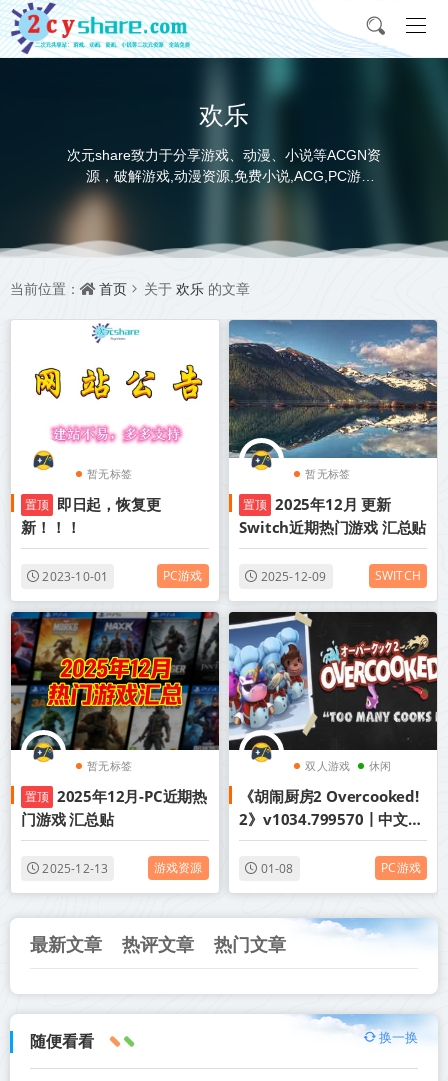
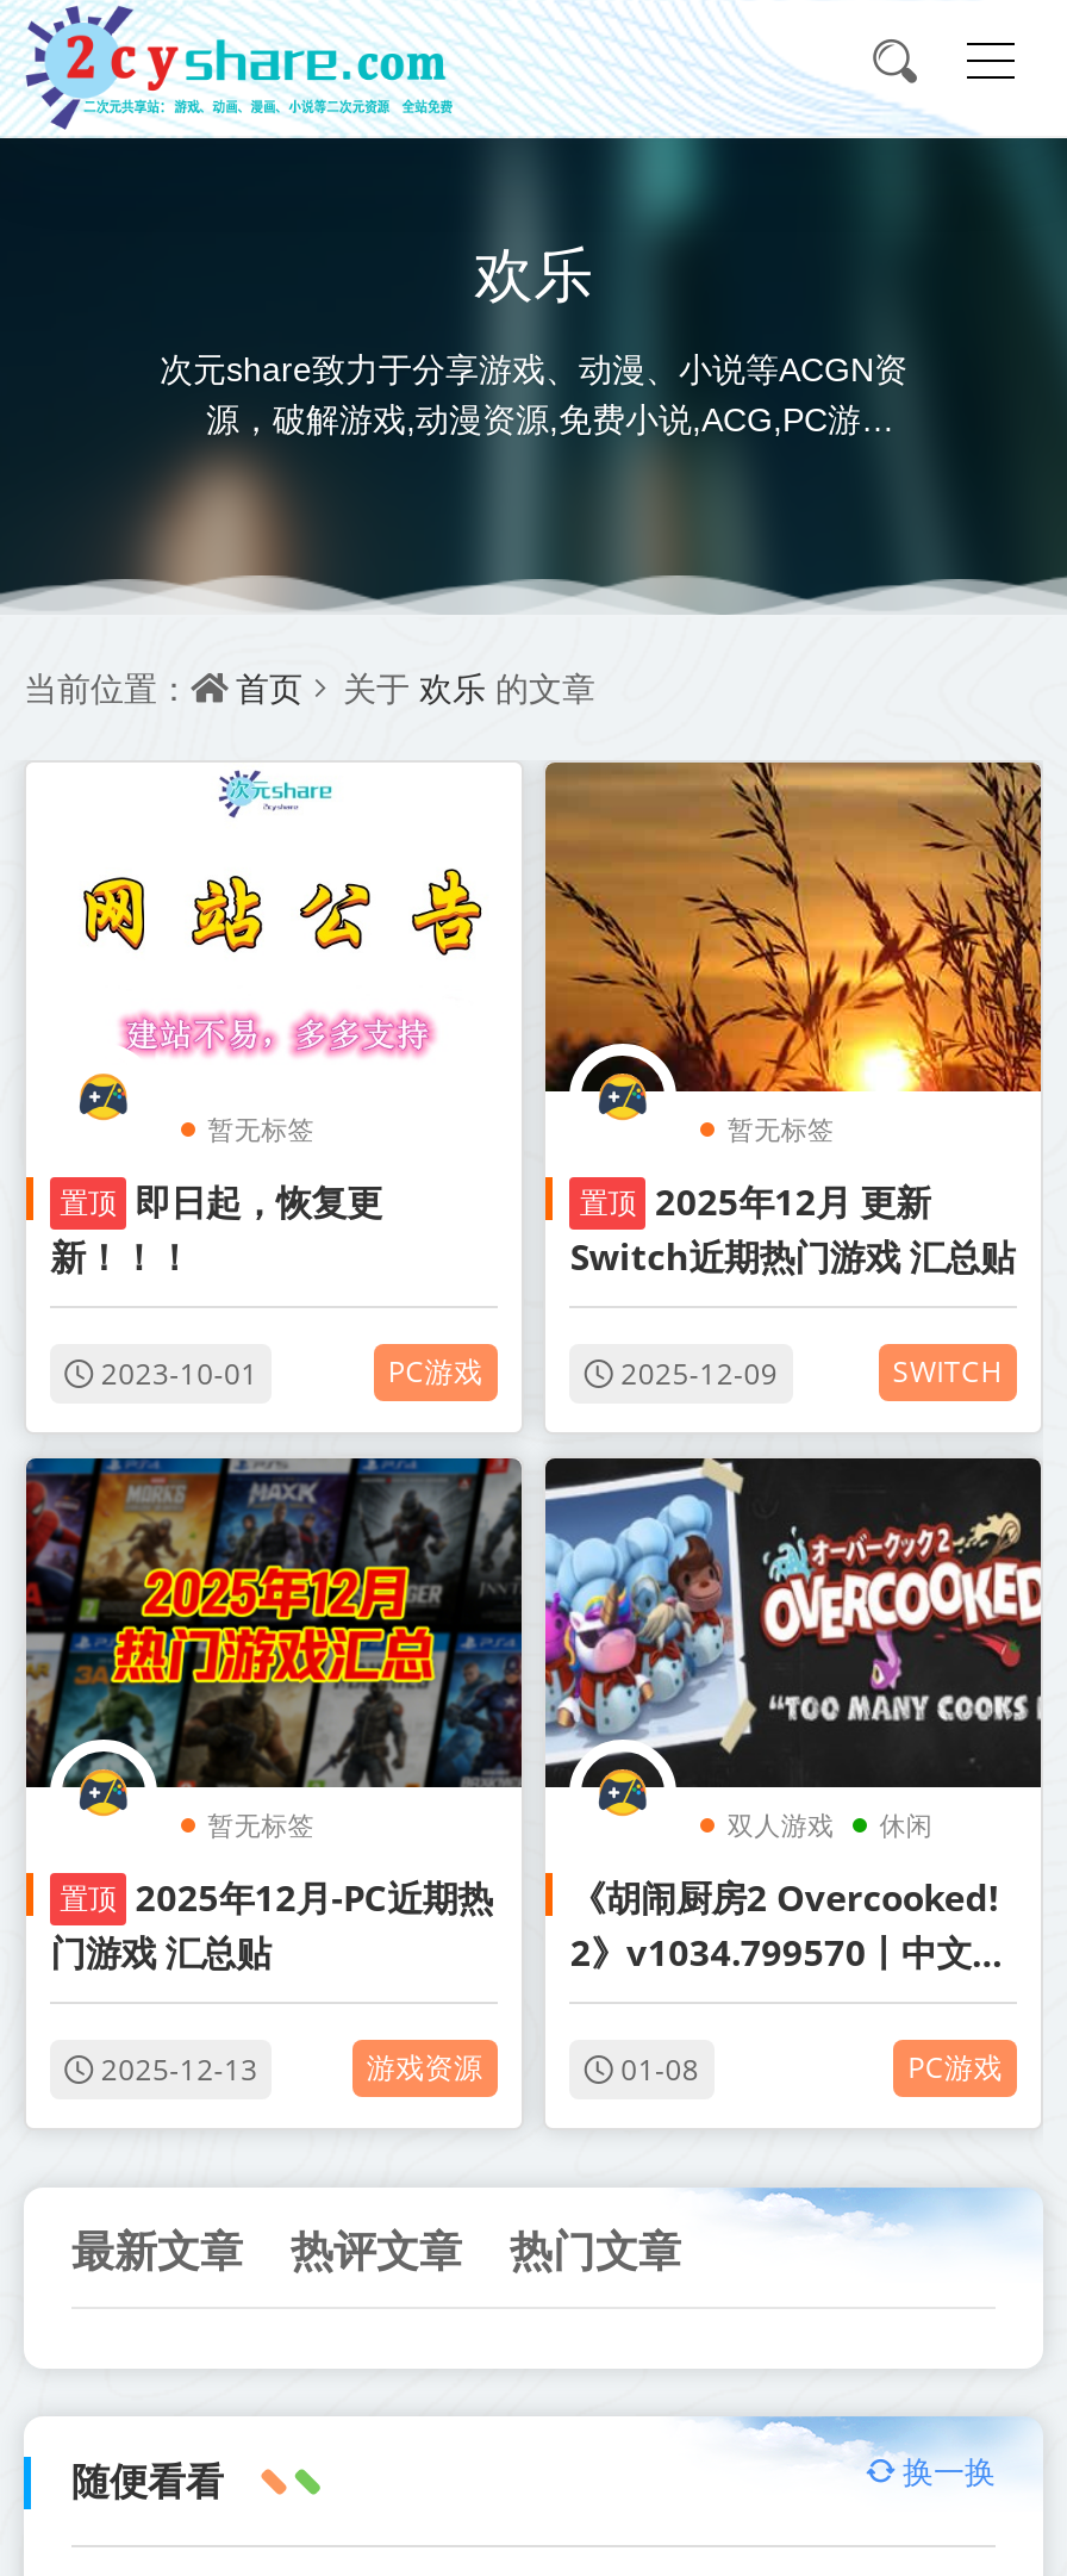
- [image]
+ [image]
